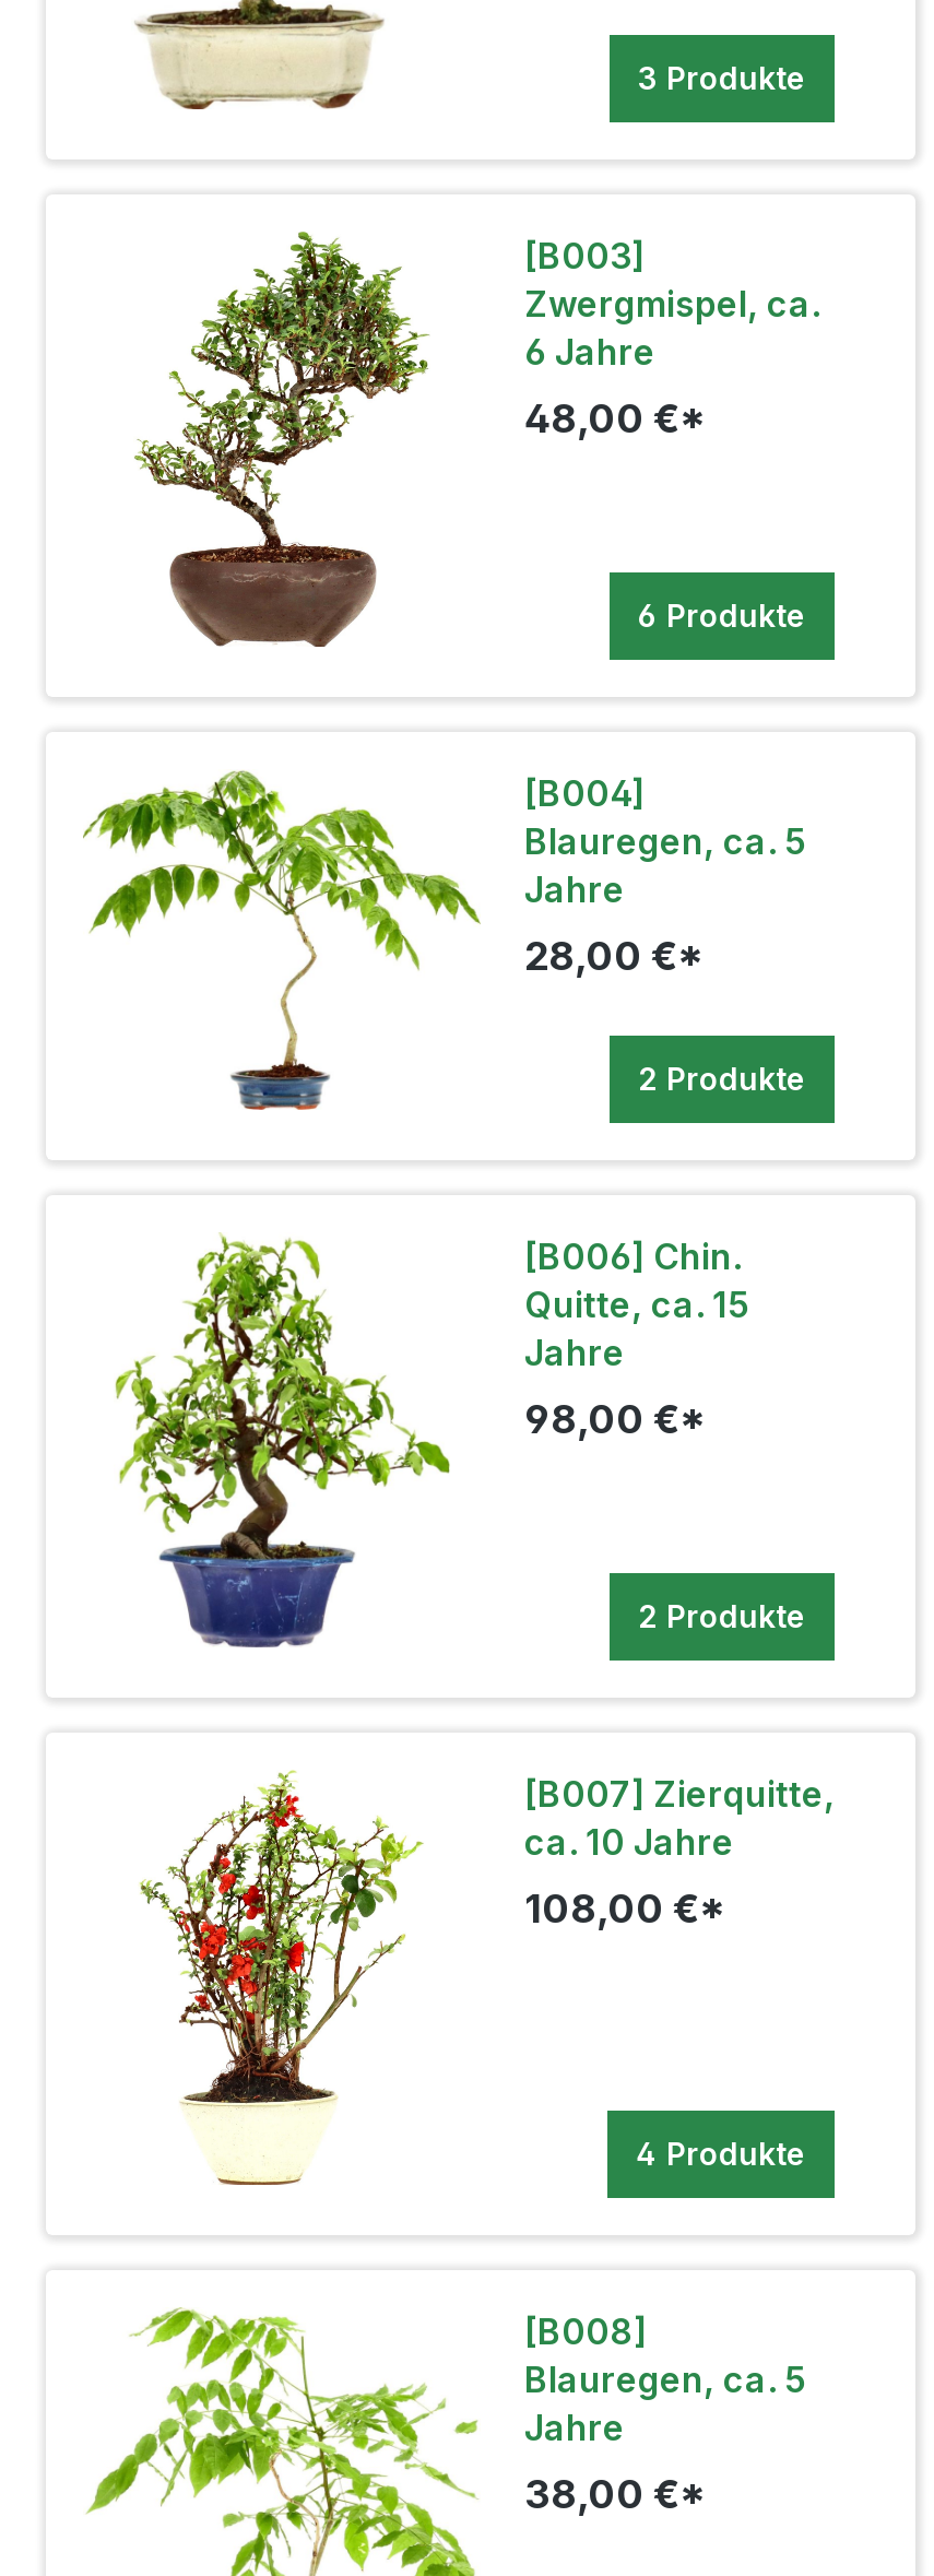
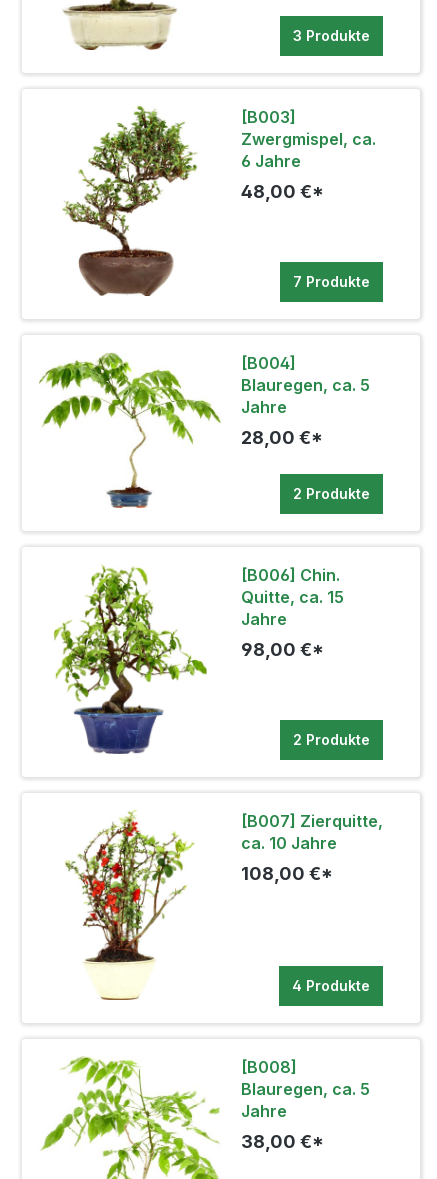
- 6 Produkte
+ 7 Produkte
